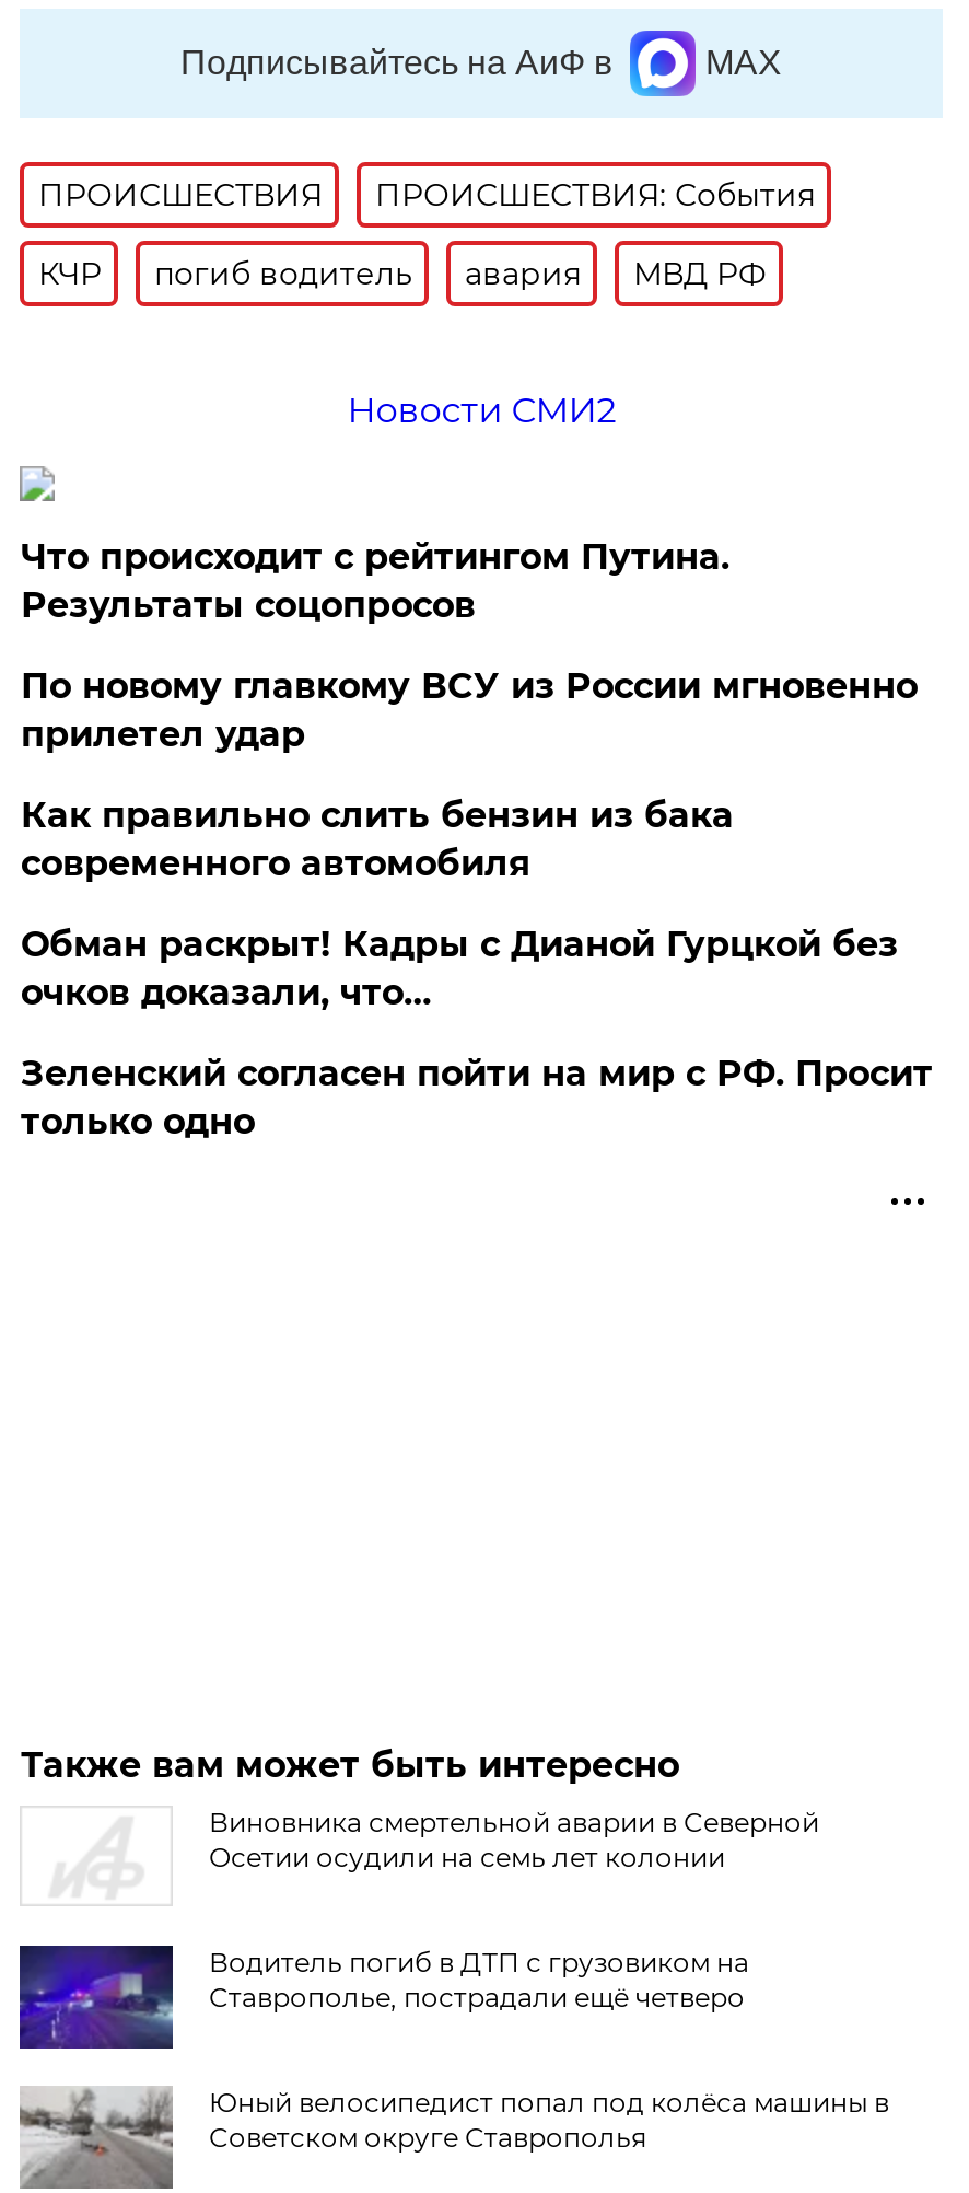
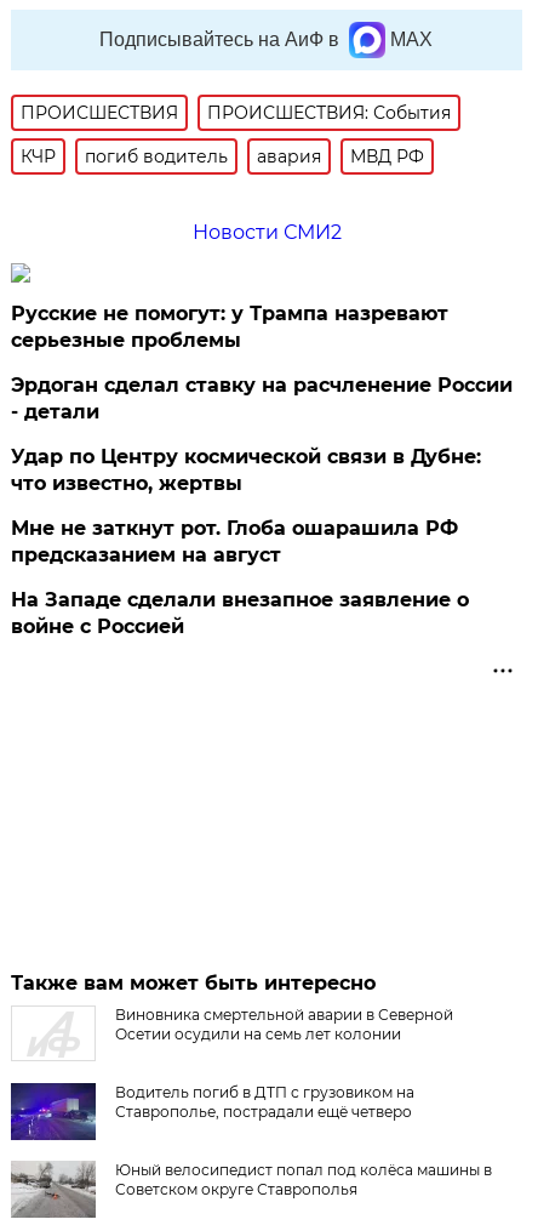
- Что происходит с рейтингом Путина.
- Результаты соцопросов
+ Русские не помогут: у Трампа назревают
+ серьезные проблемы

- По новому главкому ВСУ из России мгновенно
- прилетел удар
+ Эрдоган сделал ставку на расчленение России
+ - детали

- Как правильно слить бензин из бака
- современного автомобиля
+ Удар по Центру космической связи в Дубне:
+ что известно, жертвы

- Обман раскрыт! Кадры с Дианой Гурцкой без
- очков доказали, что…
+ Мне не заткнут рот. Глоба ошарашила РФ
+ предсказанием на август

- Зеленский согласен пойти на мир с РФ. Просит
- только одно
+ На Западе сделали внезапное заявление о
+ войне с Россией
